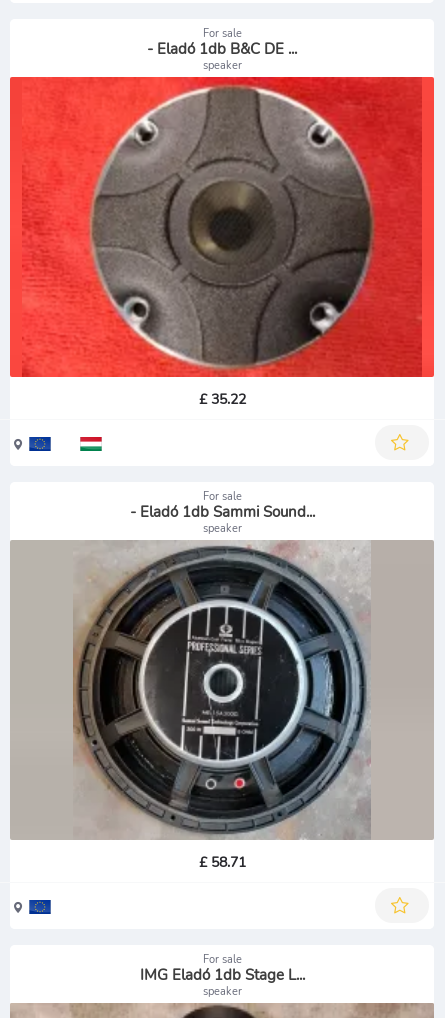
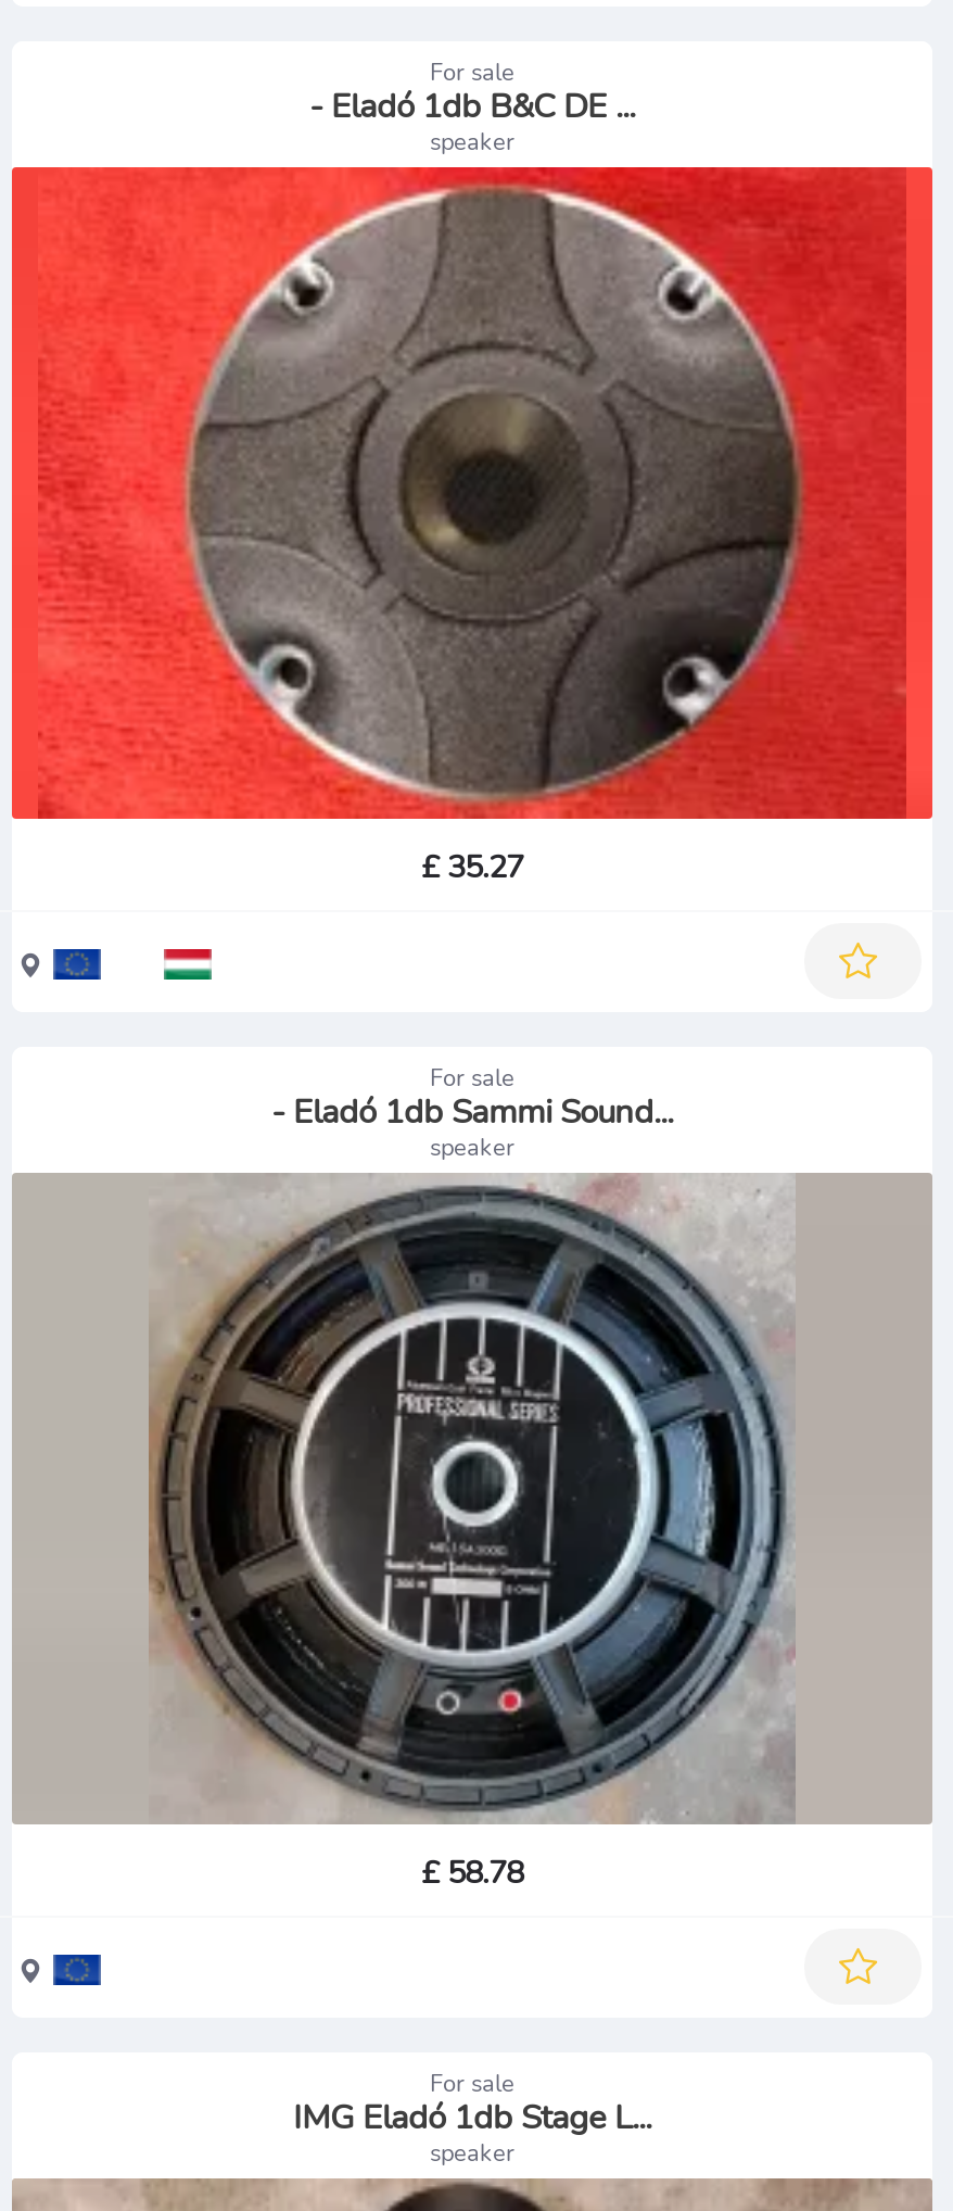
- £ 35.22
+ £ 35.27

- £ 58.71
+ £ 58.78
